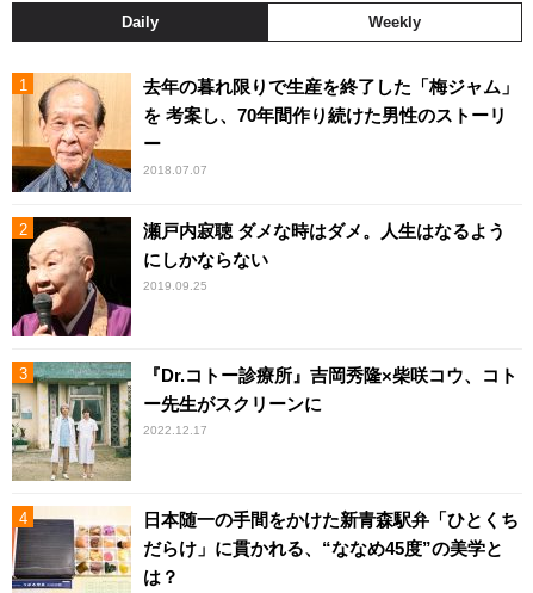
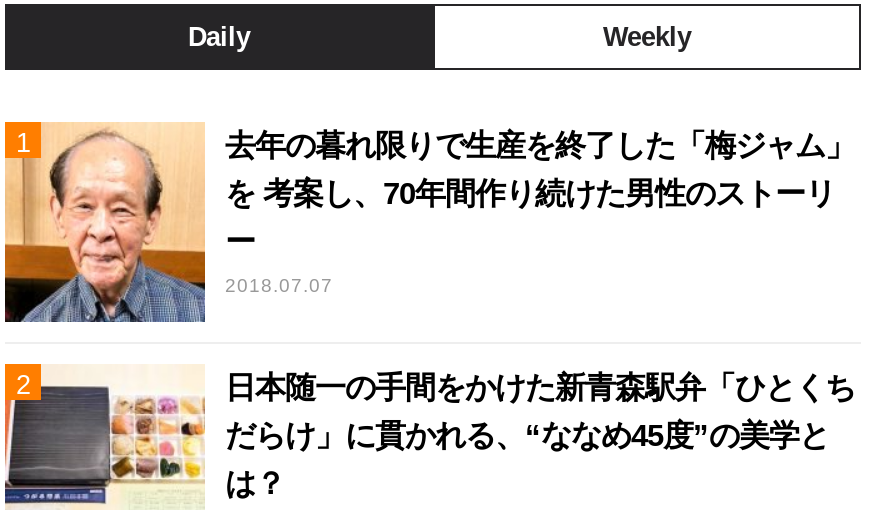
- [image]
- 瀬戸内寂聴 ダメな時はダメ。人生はなるよう
- にしかならない
- 2019.09.25

- [image]
- 『Dr.コトー診療所』吉岡秀隆×柴咲コウ、コト
- ー先生がスクリーンに
- 2022.12.17
